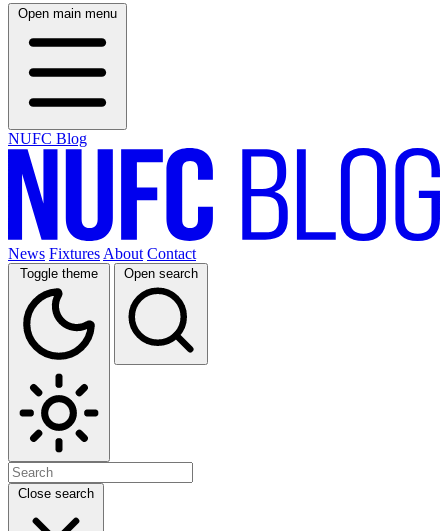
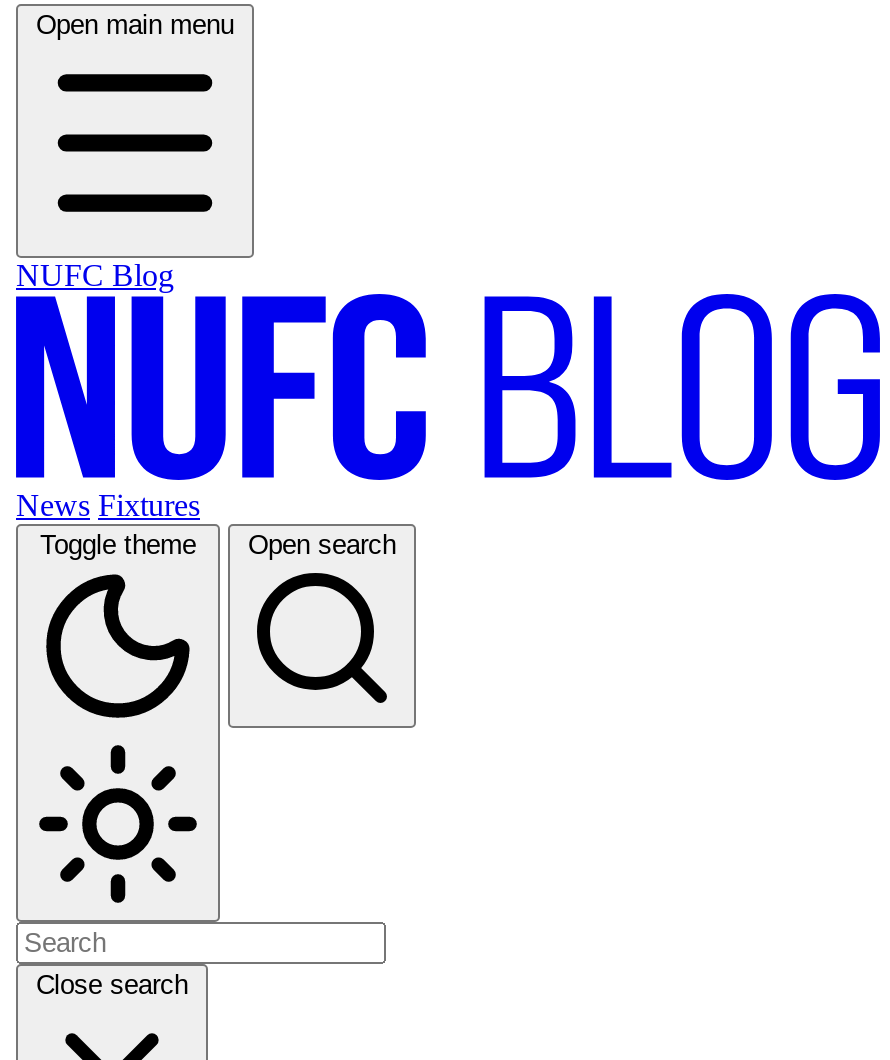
- News Fixtures About Contact
+ News Fixtures
